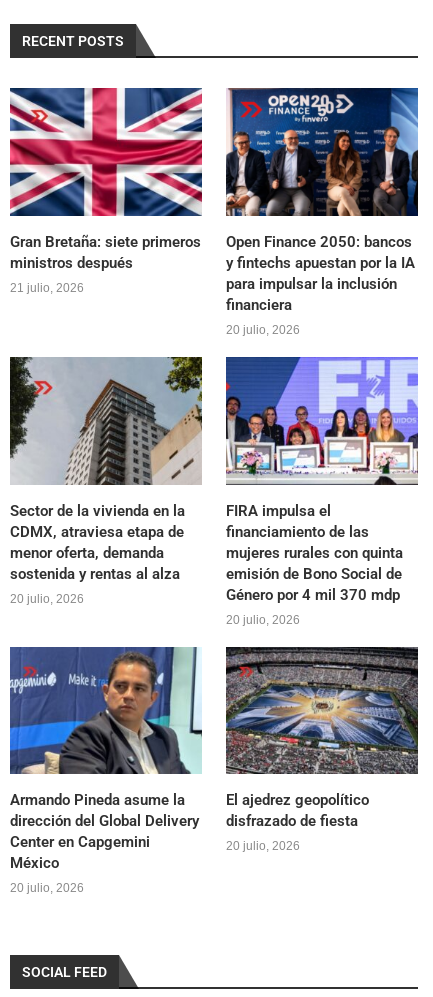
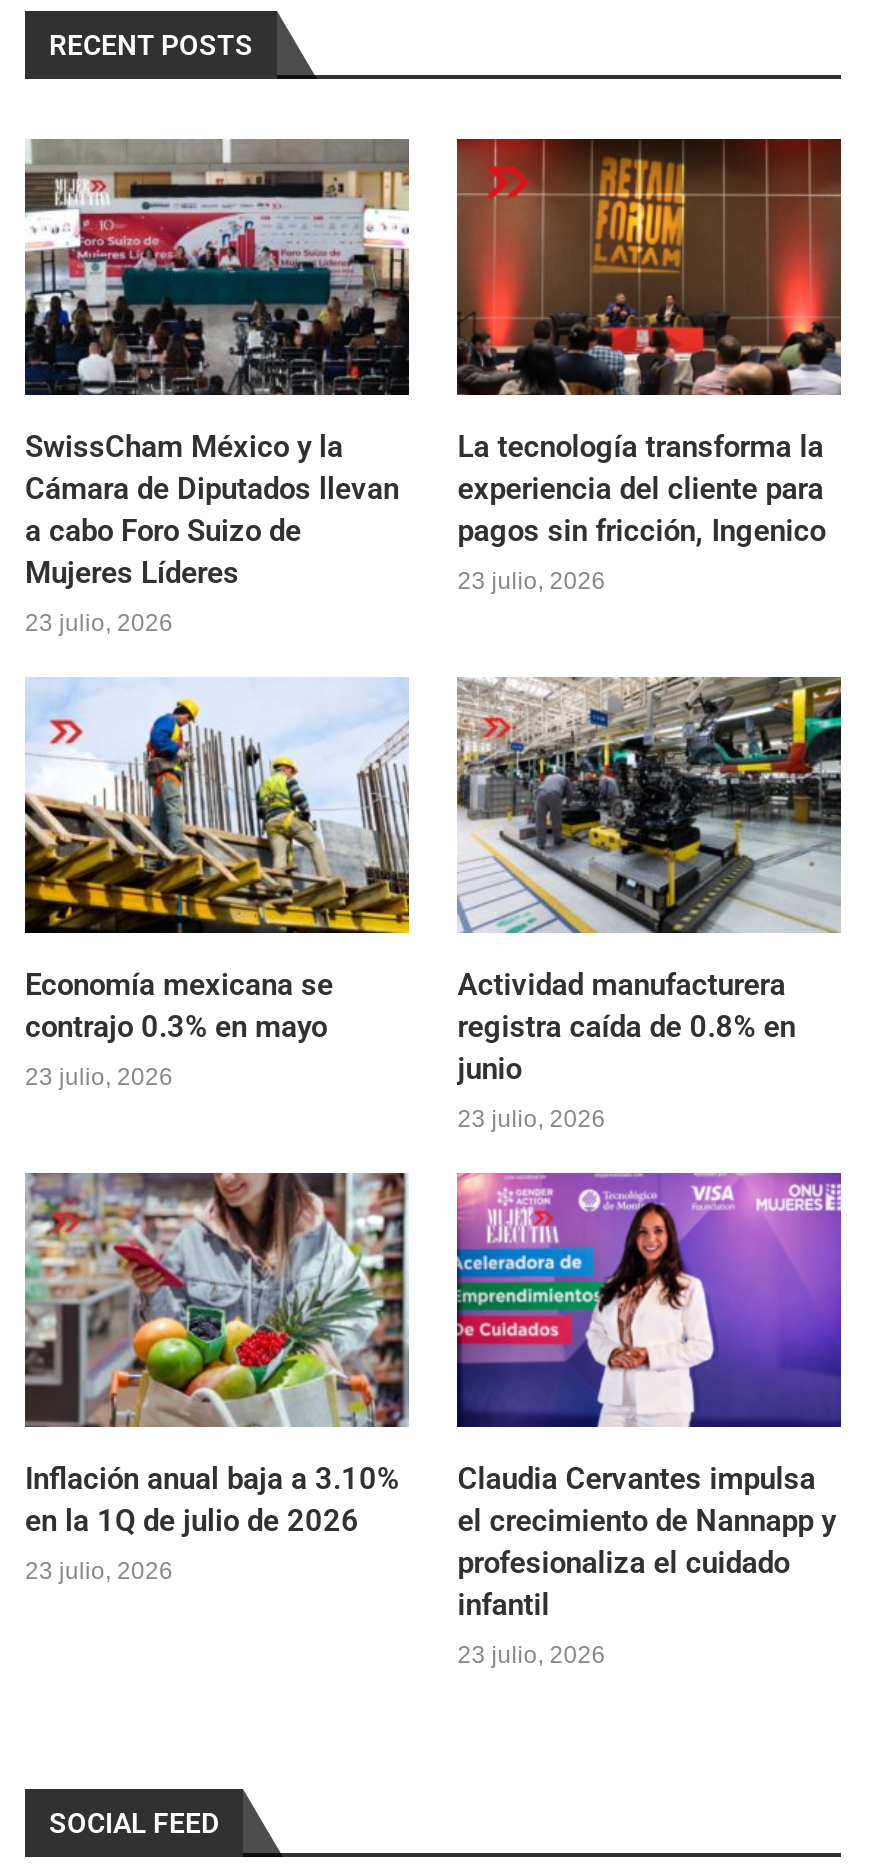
- [image]
+ [image]

- [image]
+ [image]

- Gran Bretaña: siete primeros
- ministros después
+ SwissCham México y la
+ Cámara de Diputados llevan
+ a cabo Foro Suizo de
+ Mujeres Líderes

- Open Finance 2050: bancos
- y fintechs apuestan por la IA
- para impulsar la inclusión
- financiera
+ La tecnología transforma la
+ experiencia del cliente para
+ pagos sin fricción, Ingenico

- 21 julio, 2026
+ 23 julio, 2026

- 20 julio, 2026
+ 23 julio, 2026

- [image]
- Sector de la vivienda en la
- CDMX, atraviesa etapa de
- menor oferta, demanda
- sostenida y rentas al alza
+ [image]
+ Economía mexicana se
+ contrajo 0.3% en mayo

- [image]
- FIRA impulsa el
- financiamiento de las
- mujeres rurales con quinta
- emisión de Bono Social de
- Género por 4 mil 370 mdp
+ [image]
+ Actividad manufacturera
+ registra caída de 0.8% en
+ junio

- 20 julio, 2026
+ 23 julio, 2026

- 20 julio, 2026
+ 23 julio, 2026

- [image]
+ [image]

- [image]
+ [image]

- Armando Pineda asume la
- dirección del Global Delivery
- Center en Capgemini
- México
+ Inflación anual baja a 3.10%
+ en la 1Q de julio de 2026

- El ajedrez geopolítico
- disfrazado de fiesta
+ Claudia Cervantes impulsa
+ el crecimiento de Nannapp y
+ profesionaliza el cuidado
+ infantil

- 20 julio, 2026
+ 23 julio, 2026

- 20 julio, 2026
+ 23 julio, 2026
